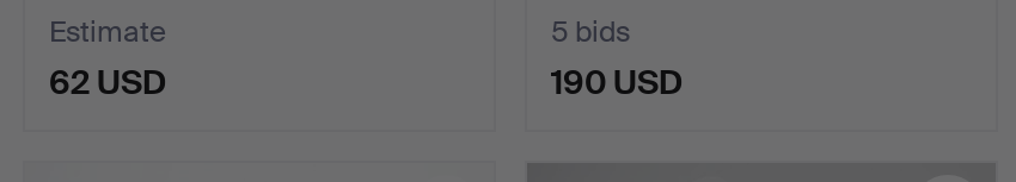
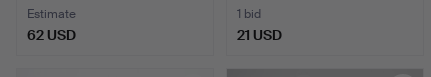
- 5 bids
- 190 USD
+ 1 bid
+ 21 USD
